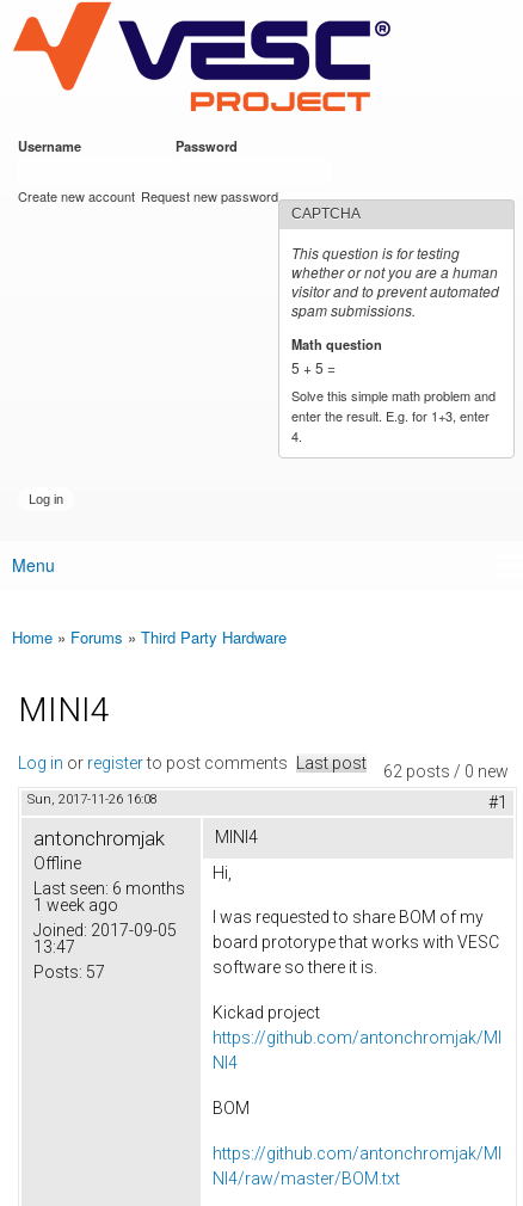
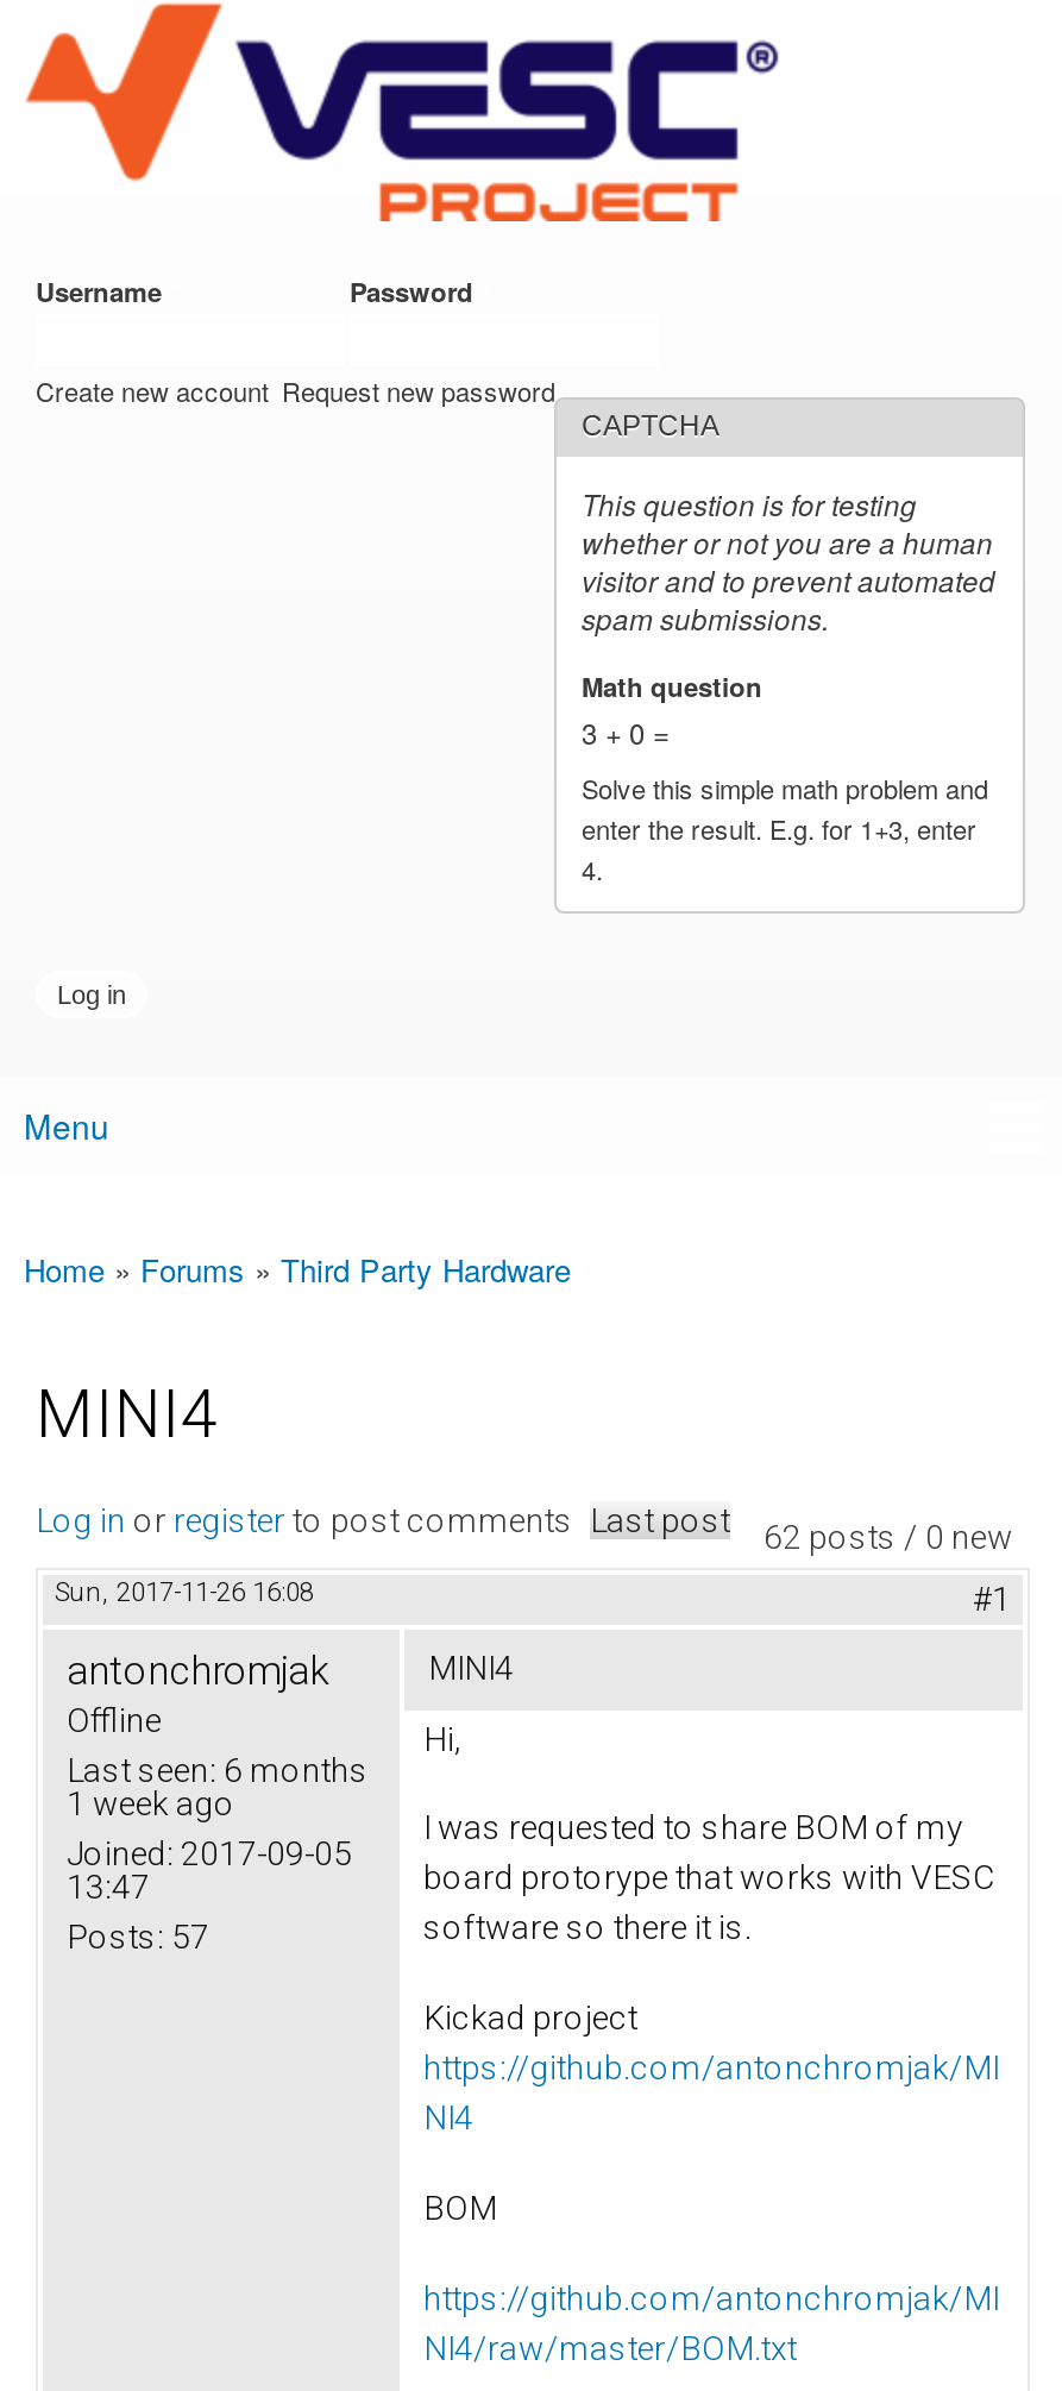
- 5 + 5 =
+ 3 + 0 =
